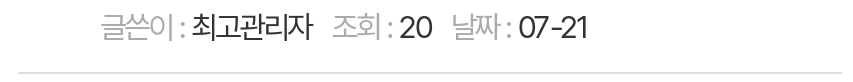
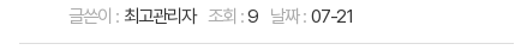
- 20
+ 9
